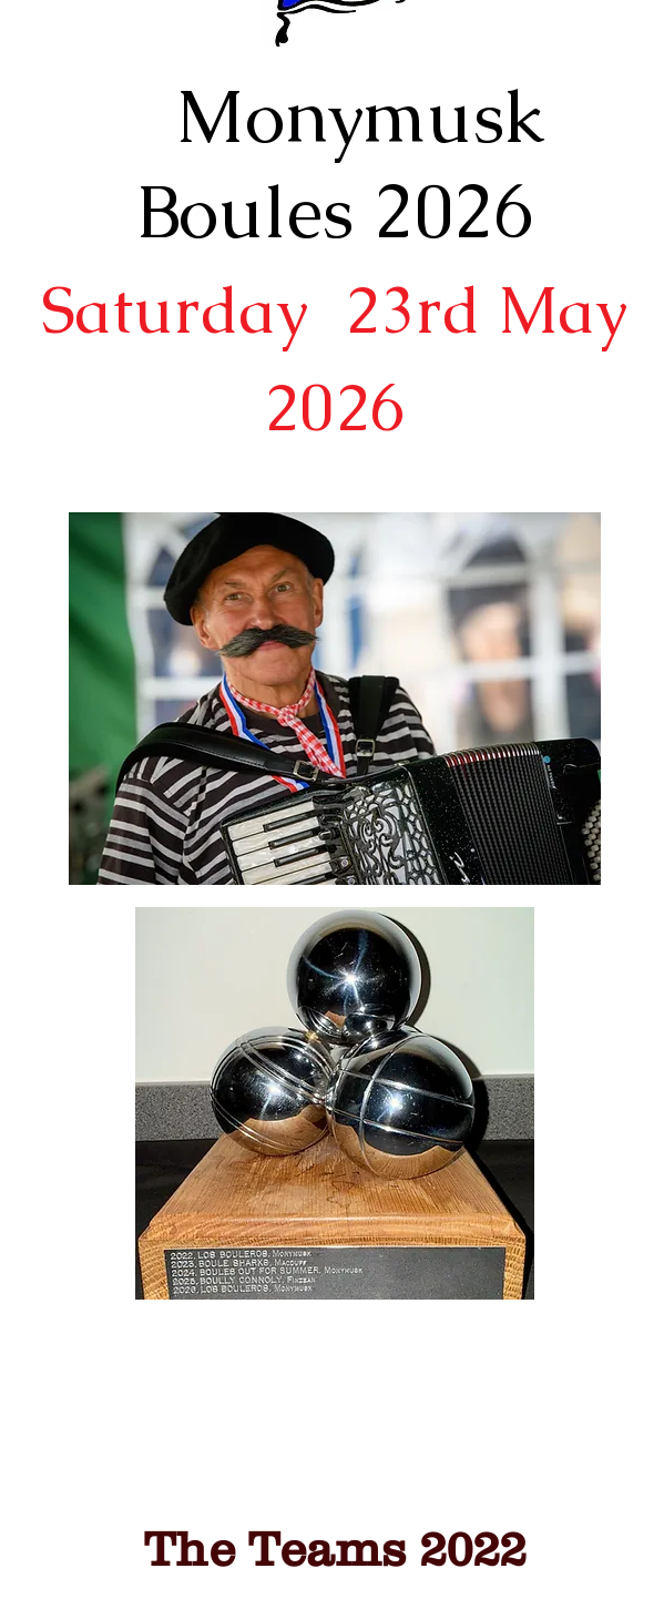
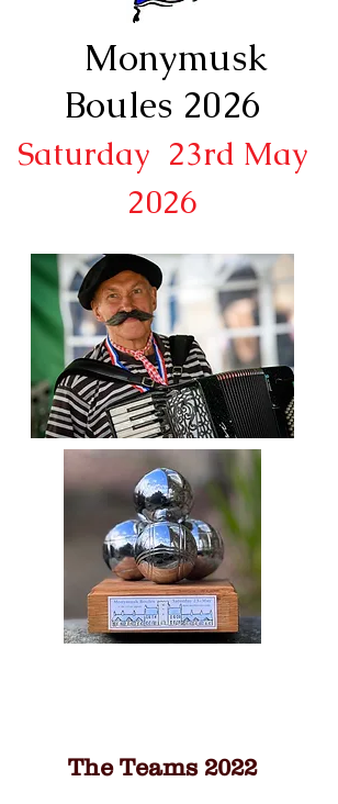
- [image]
+ [image]
